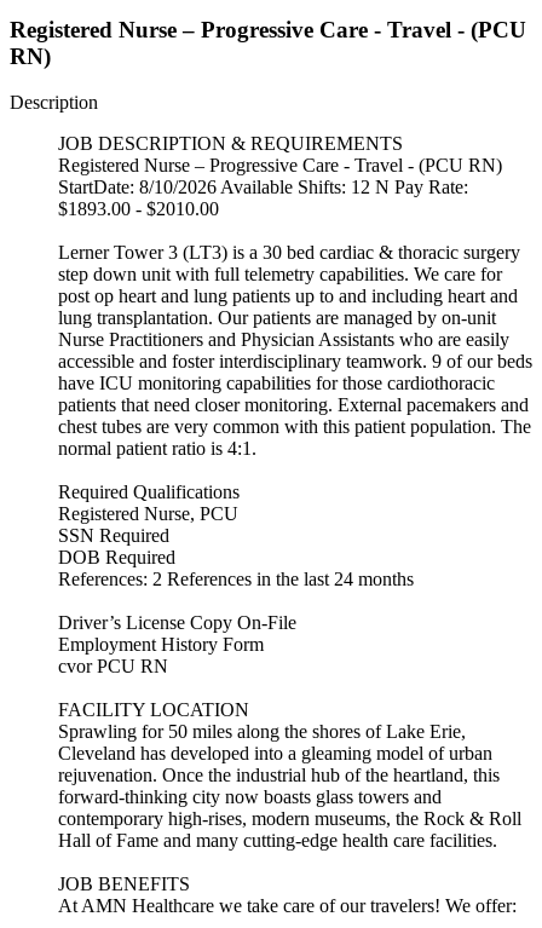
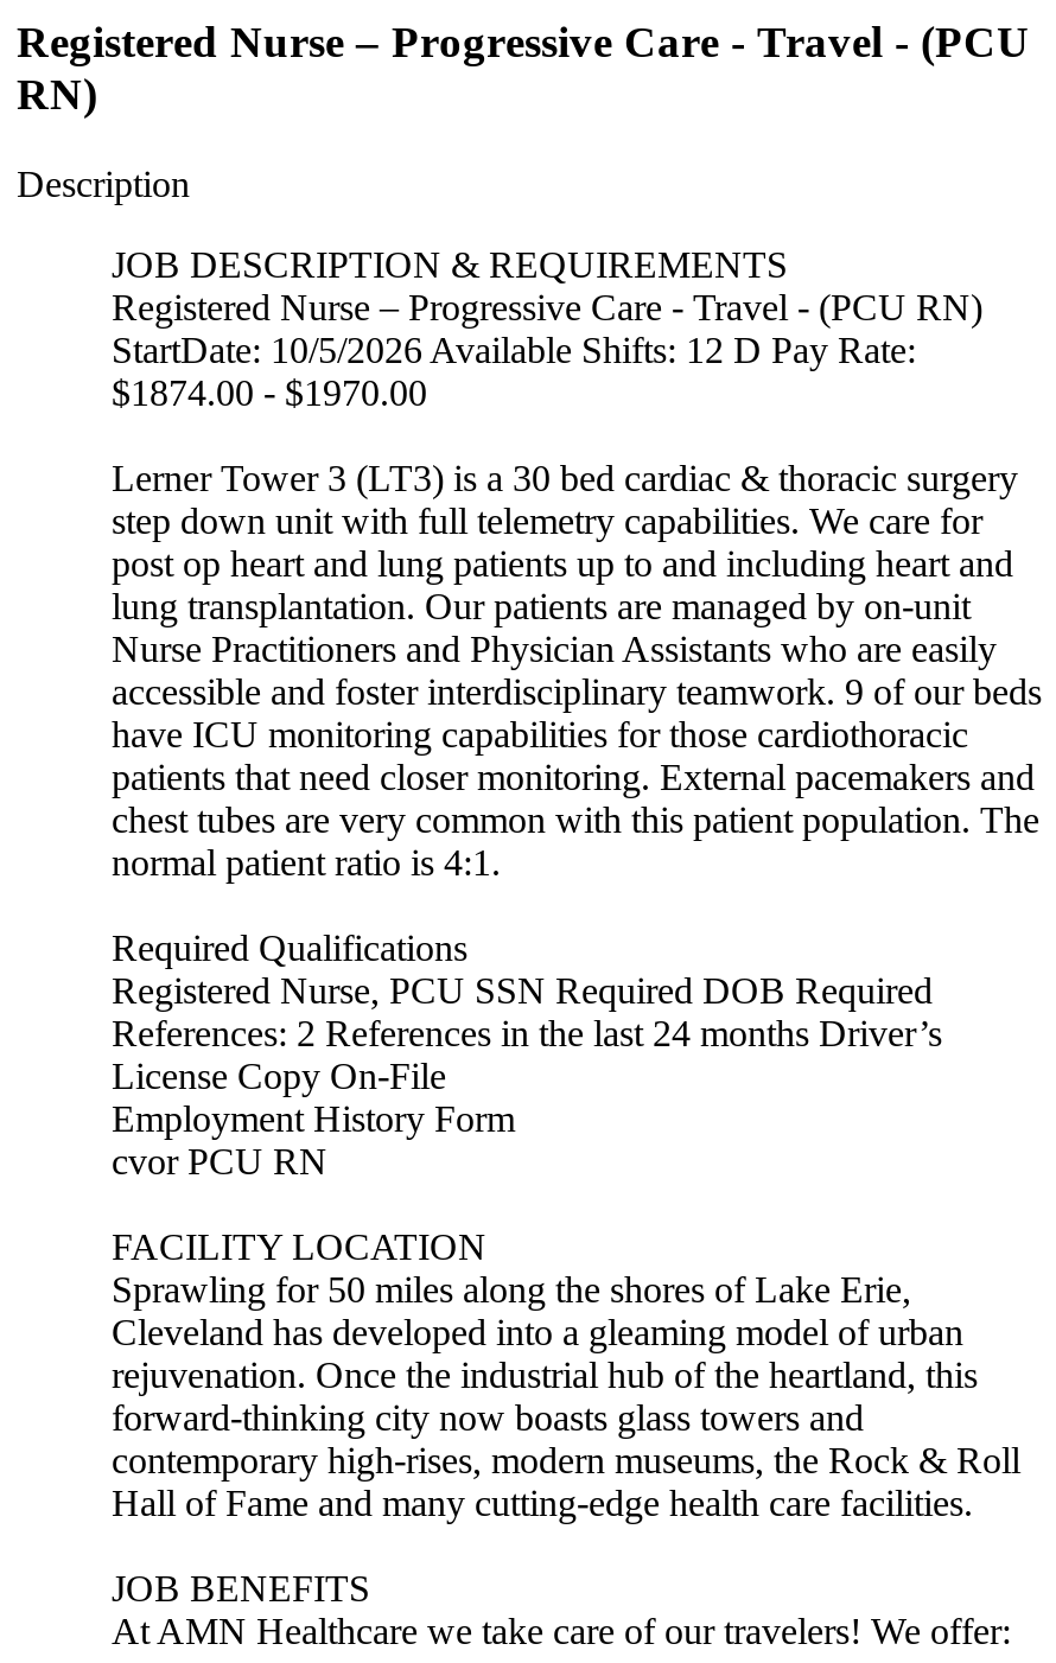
- StartDate: 8/10/2026 Available Shifts: 12 N Pay Rate:
+ StartDate: 10/5/2026 Available Shifts: 12 D Pay Rate:

- $1893.00 - $2010.00
+ $1874.00 - $1970.00
